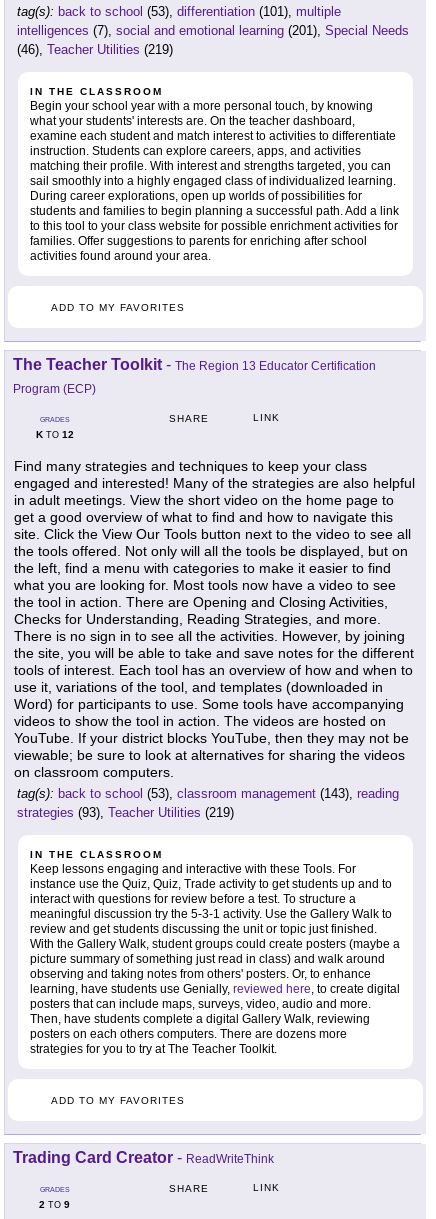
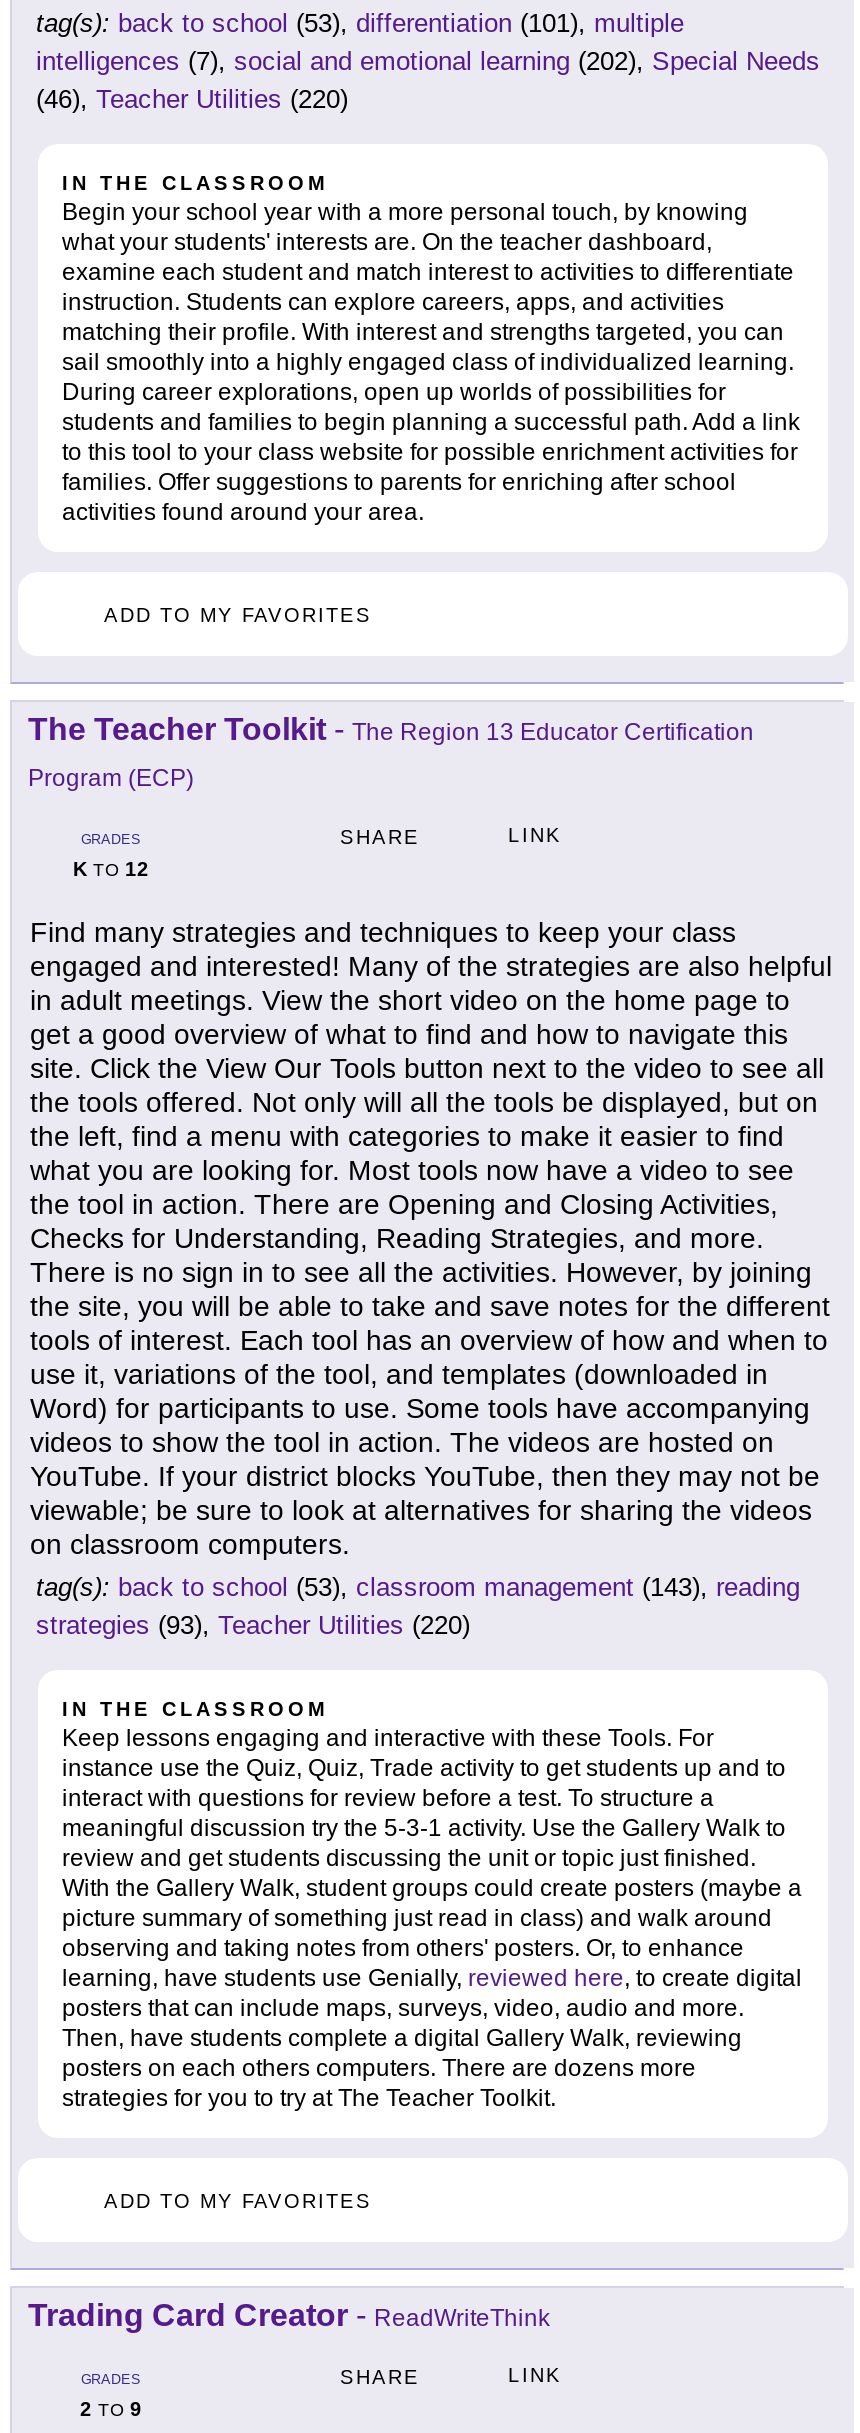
- intelligences (7), social and emotional learning (201), Special Needs
+ intelligences (7), social and emotional learning (202), Special Needs

- (46), Teacher Utilities (219)
+ (46), Teacher Utilities (220)

- strategies (93), Teacher Utilities (219)
+ strategies (93), Teacher Utilities (220)
